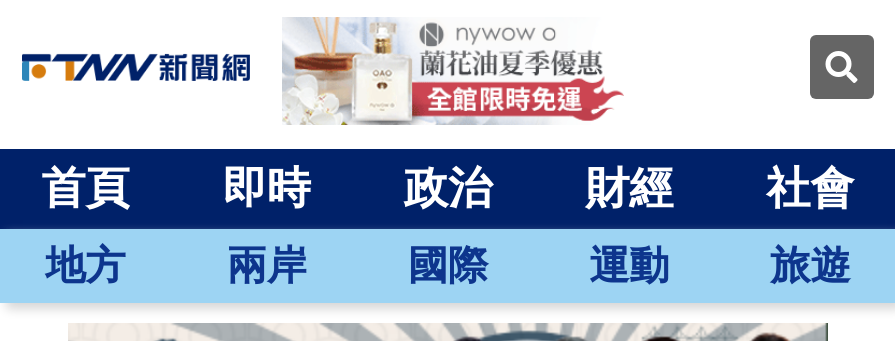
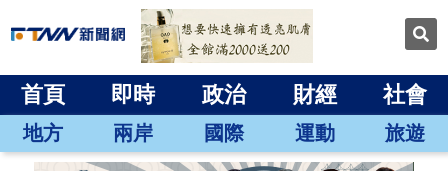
- [image]
+ [image]
